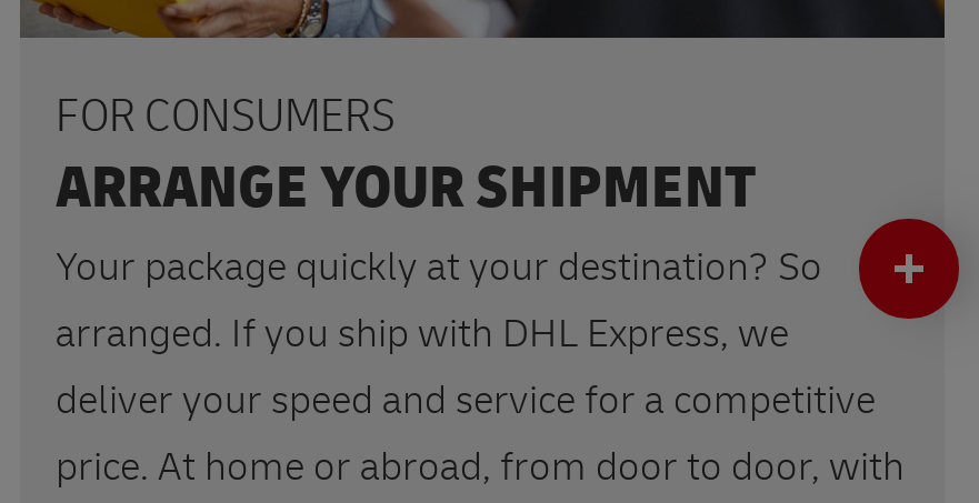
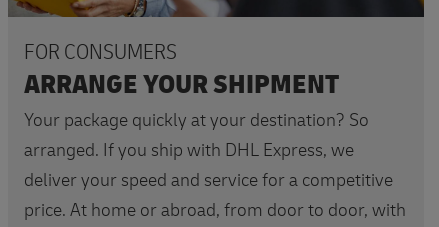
- [image]
